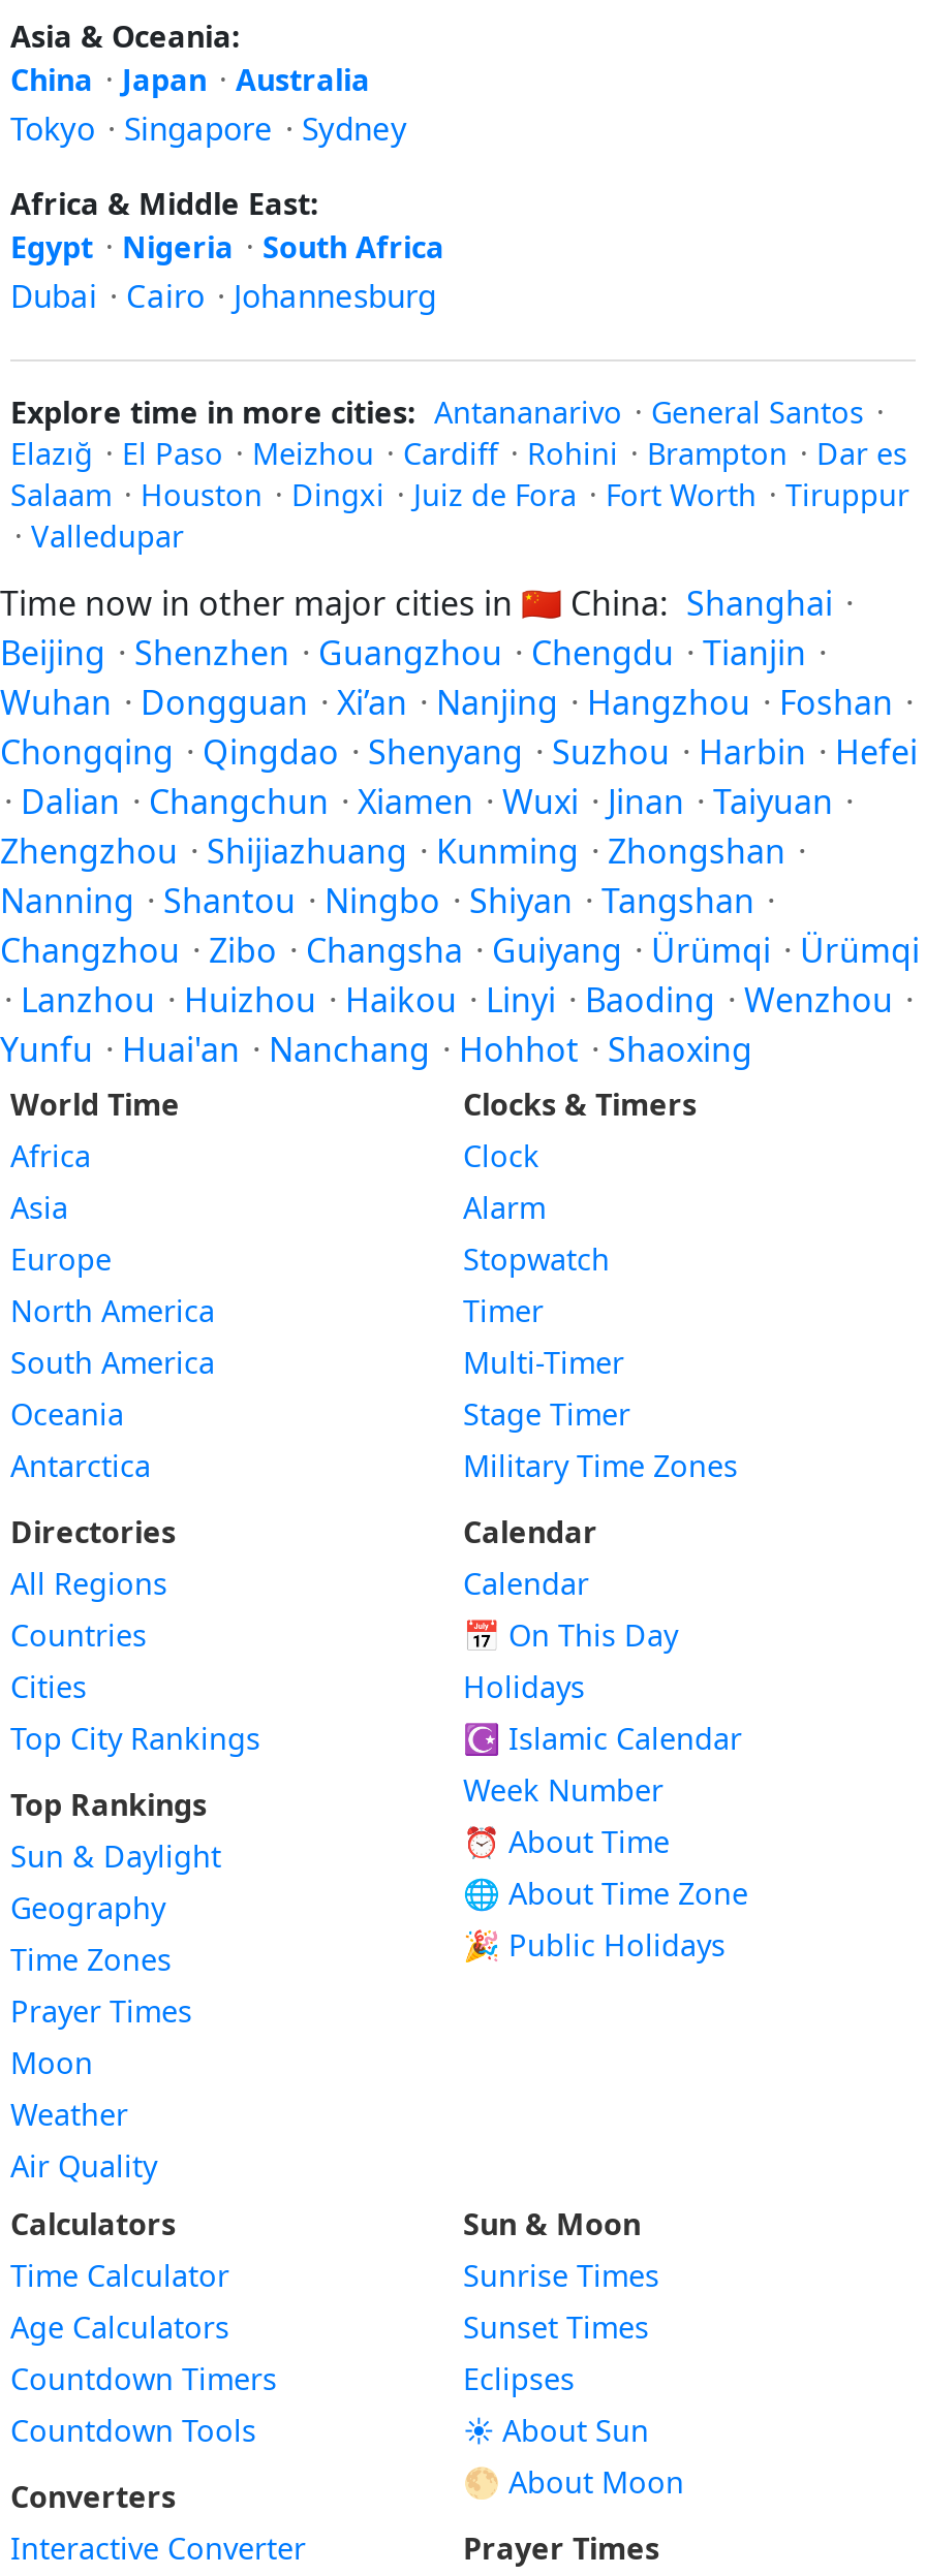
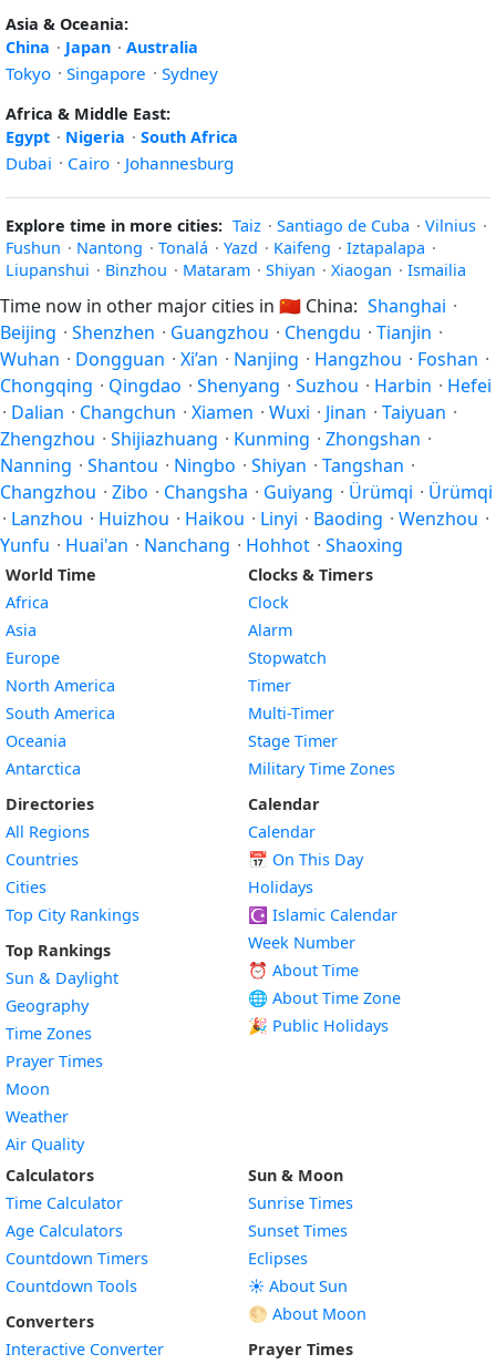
- Explore time in more cities: Antananarivo · General Santos ·
- Elazığ · El Paso · Meizhou · Cardiff · Rohini · Brampton · Dar es
- Salaam · Houston · Dingxi · Juiz de Fora · Fort Worth · Tiruppur
- · Valledupar
+ Explore time in more cities: Taiz · Santiago de Cuba · Vilnius ·
+ Fushun · Nantong · Tonalá · Yazd · Kaifeng · Iztapalapa ·
+ Liupanshui · Binzhou · Mataram · Shiyan · Xiaogan · Ismailia
